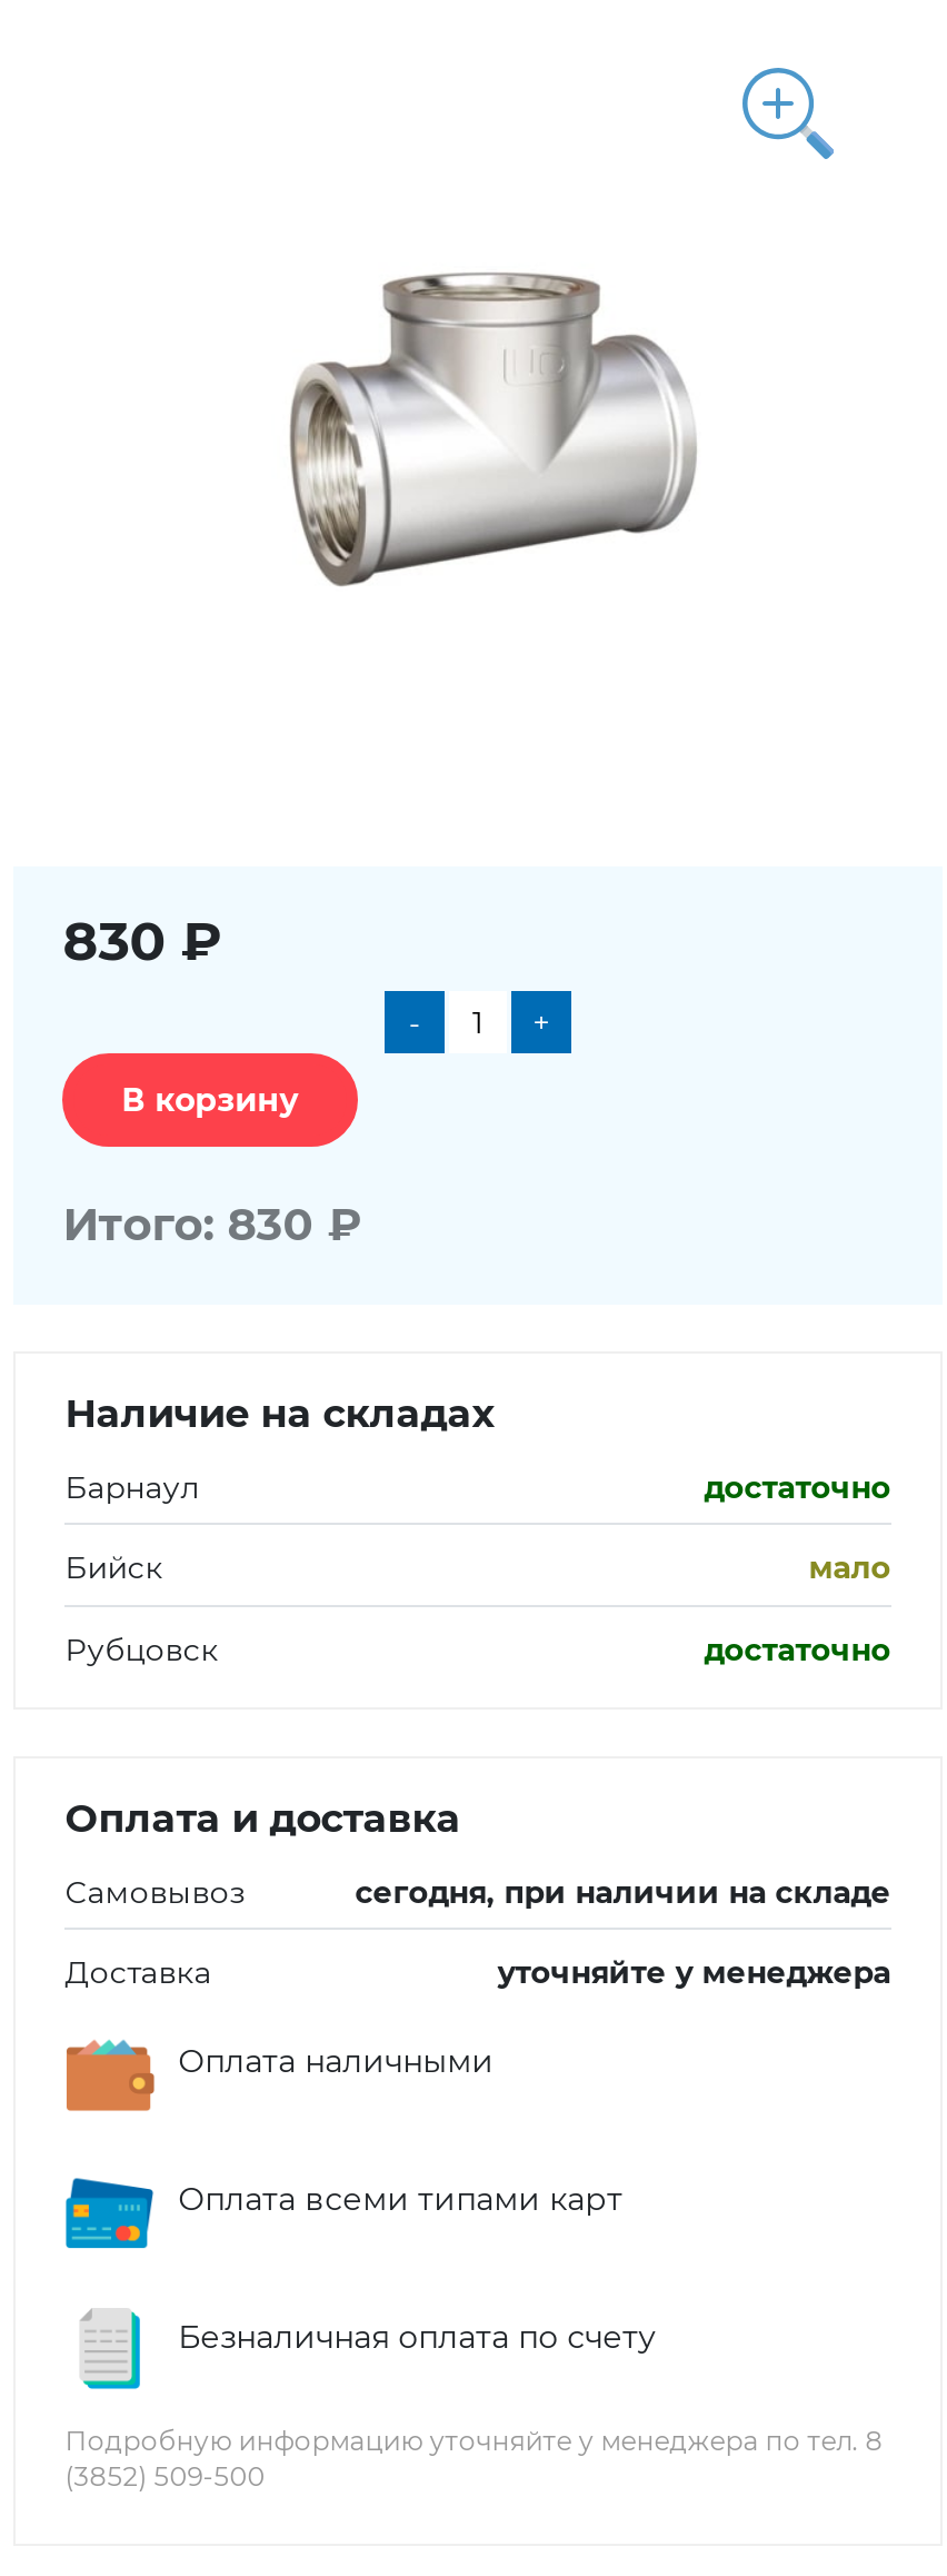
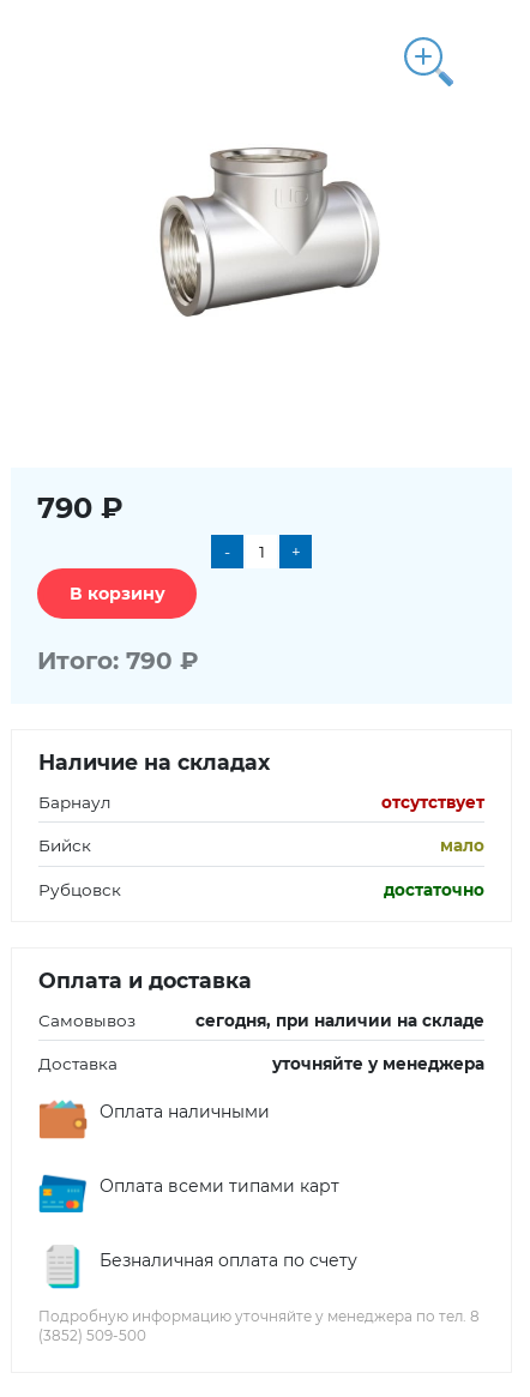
- 830 ₽
+ 790 ₽

- Итого: 830 ₽
+ Итого: 790 ₽

- достаточно
+ отсутствует
